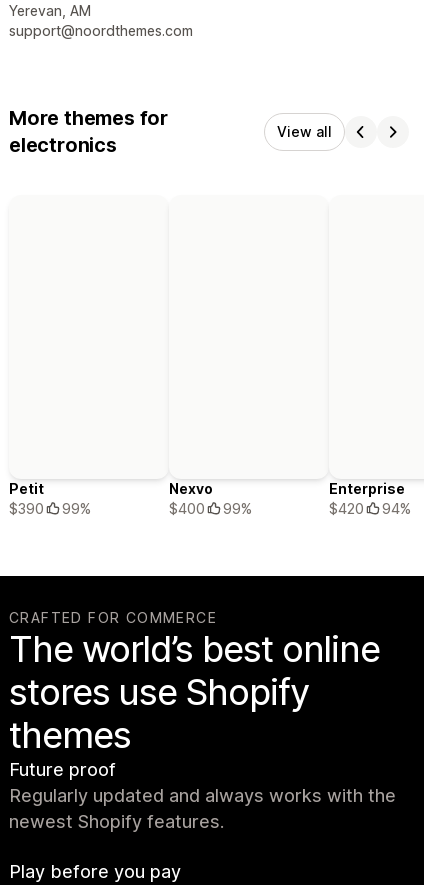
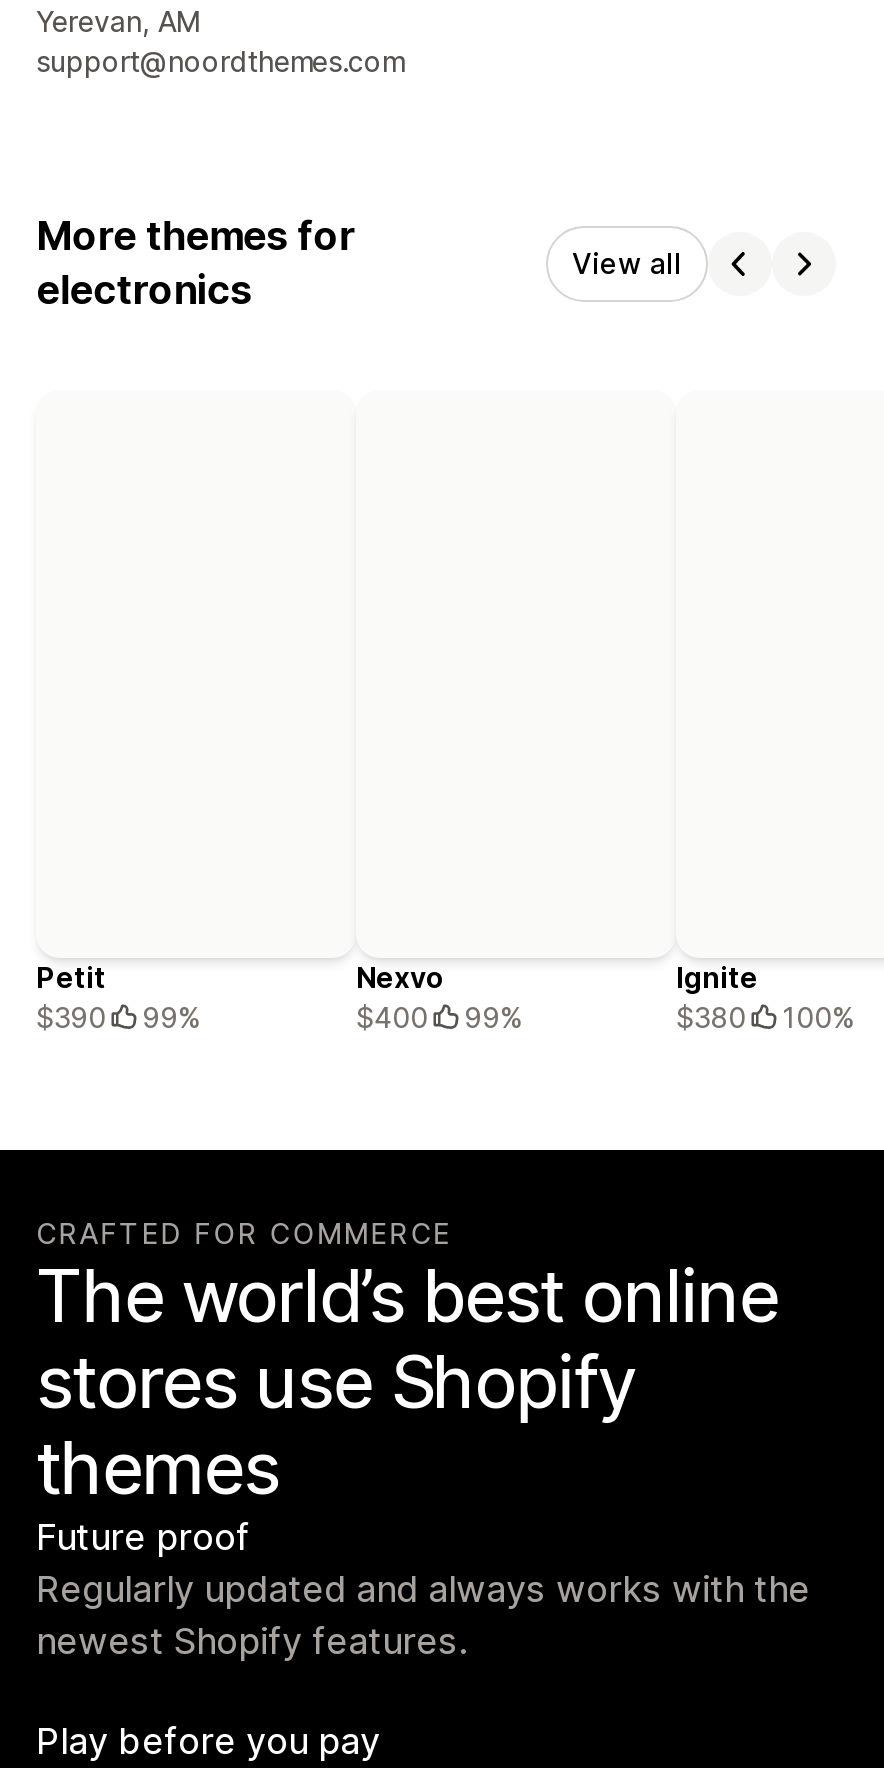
- Enterprise
- $420
- 94%
+ Ignite
+ $380
+ 100%
